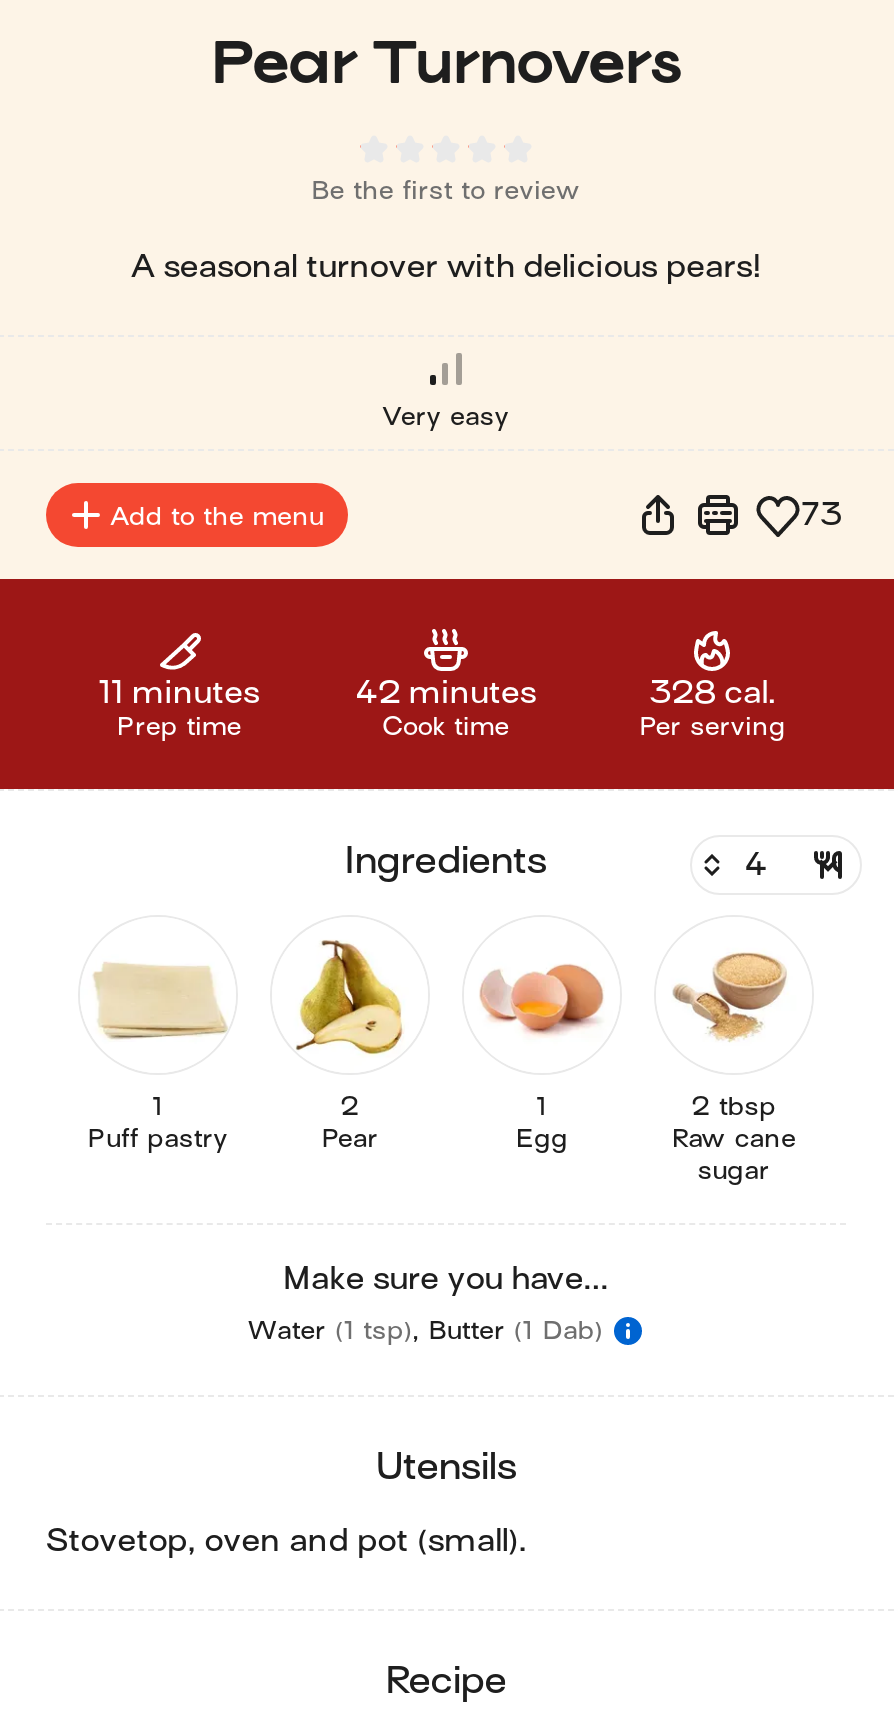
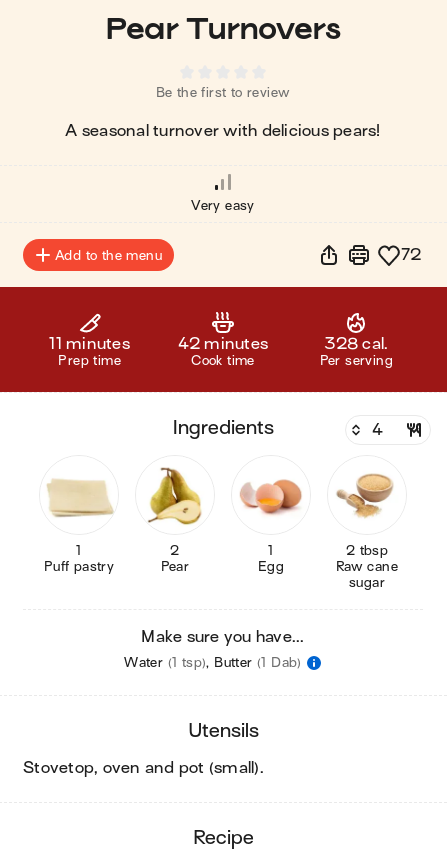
- 73
+ 72
